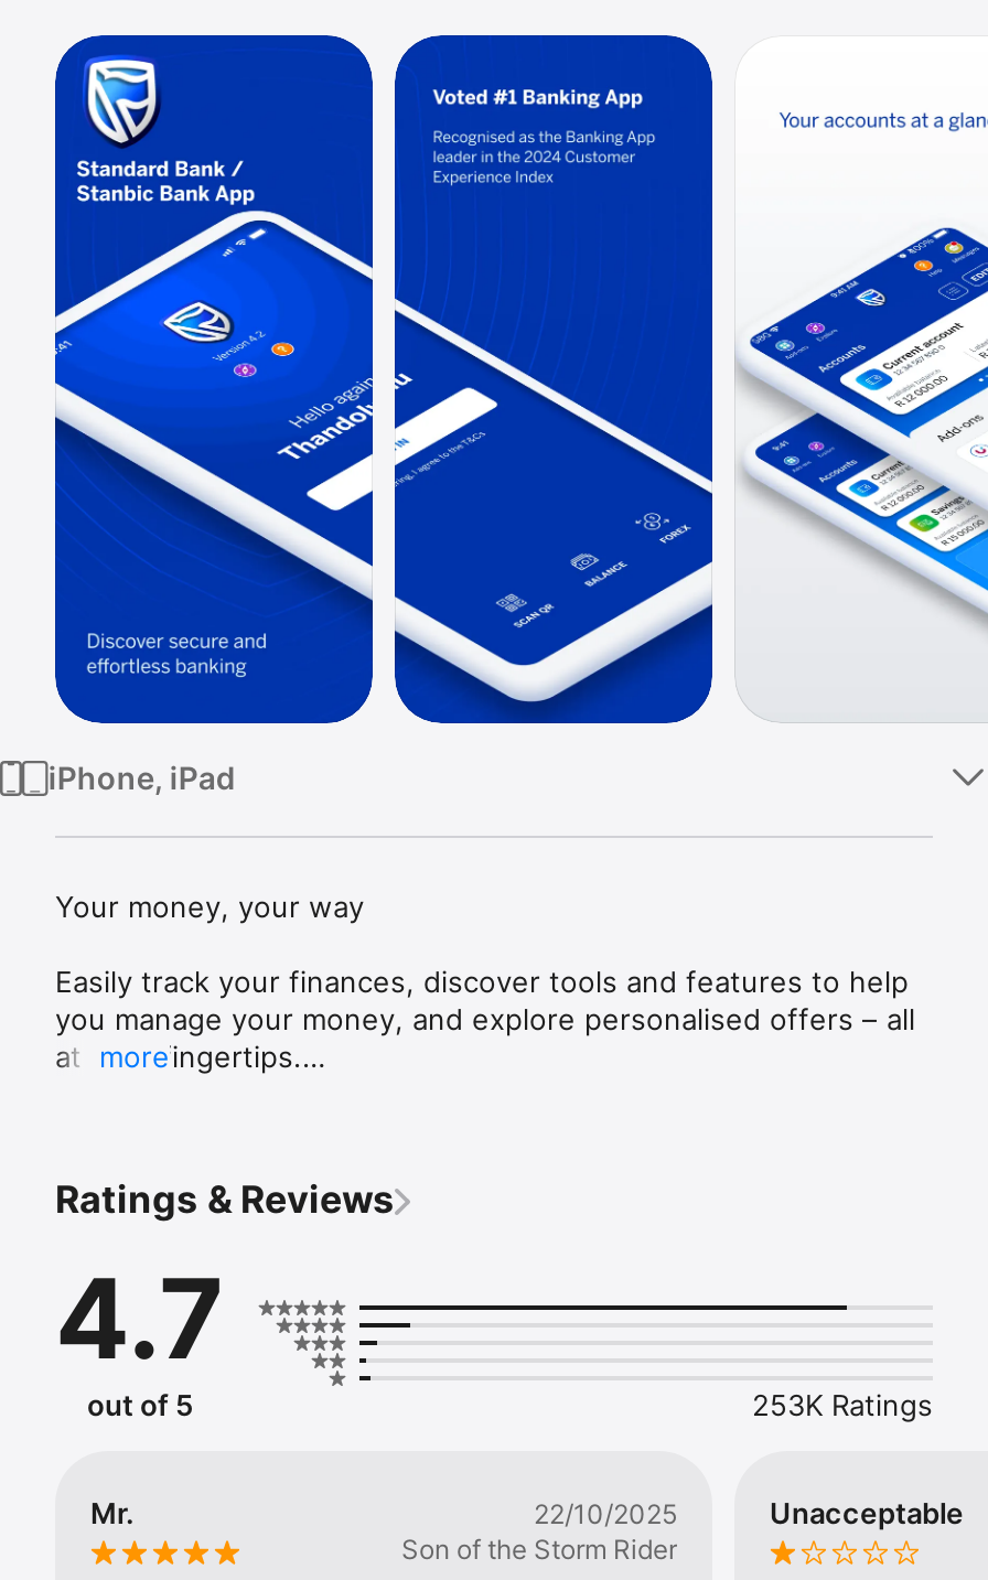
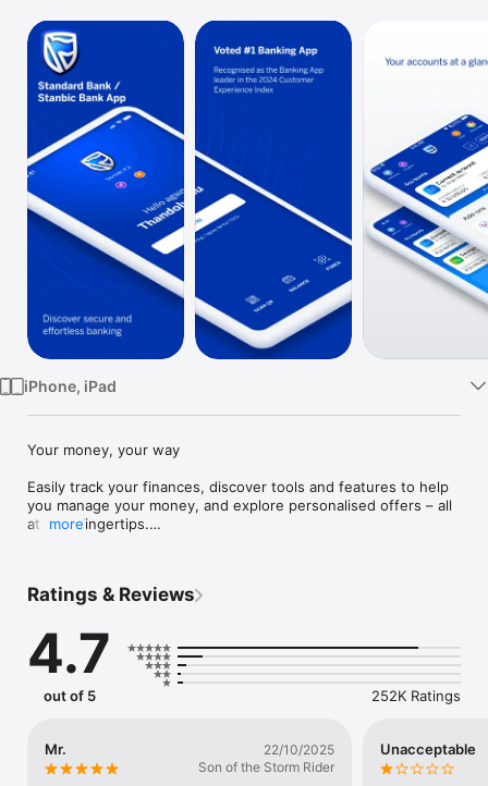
- 253K Ratings
+ 252K Ratings
